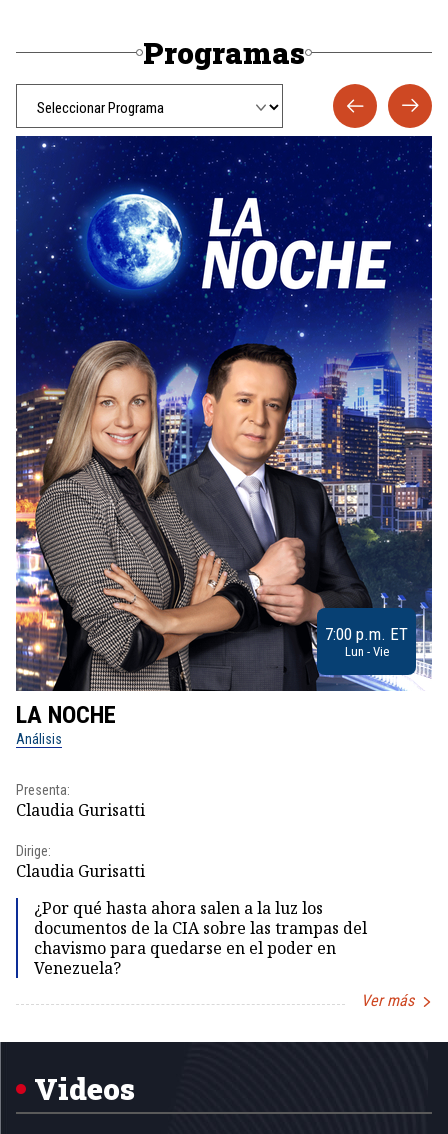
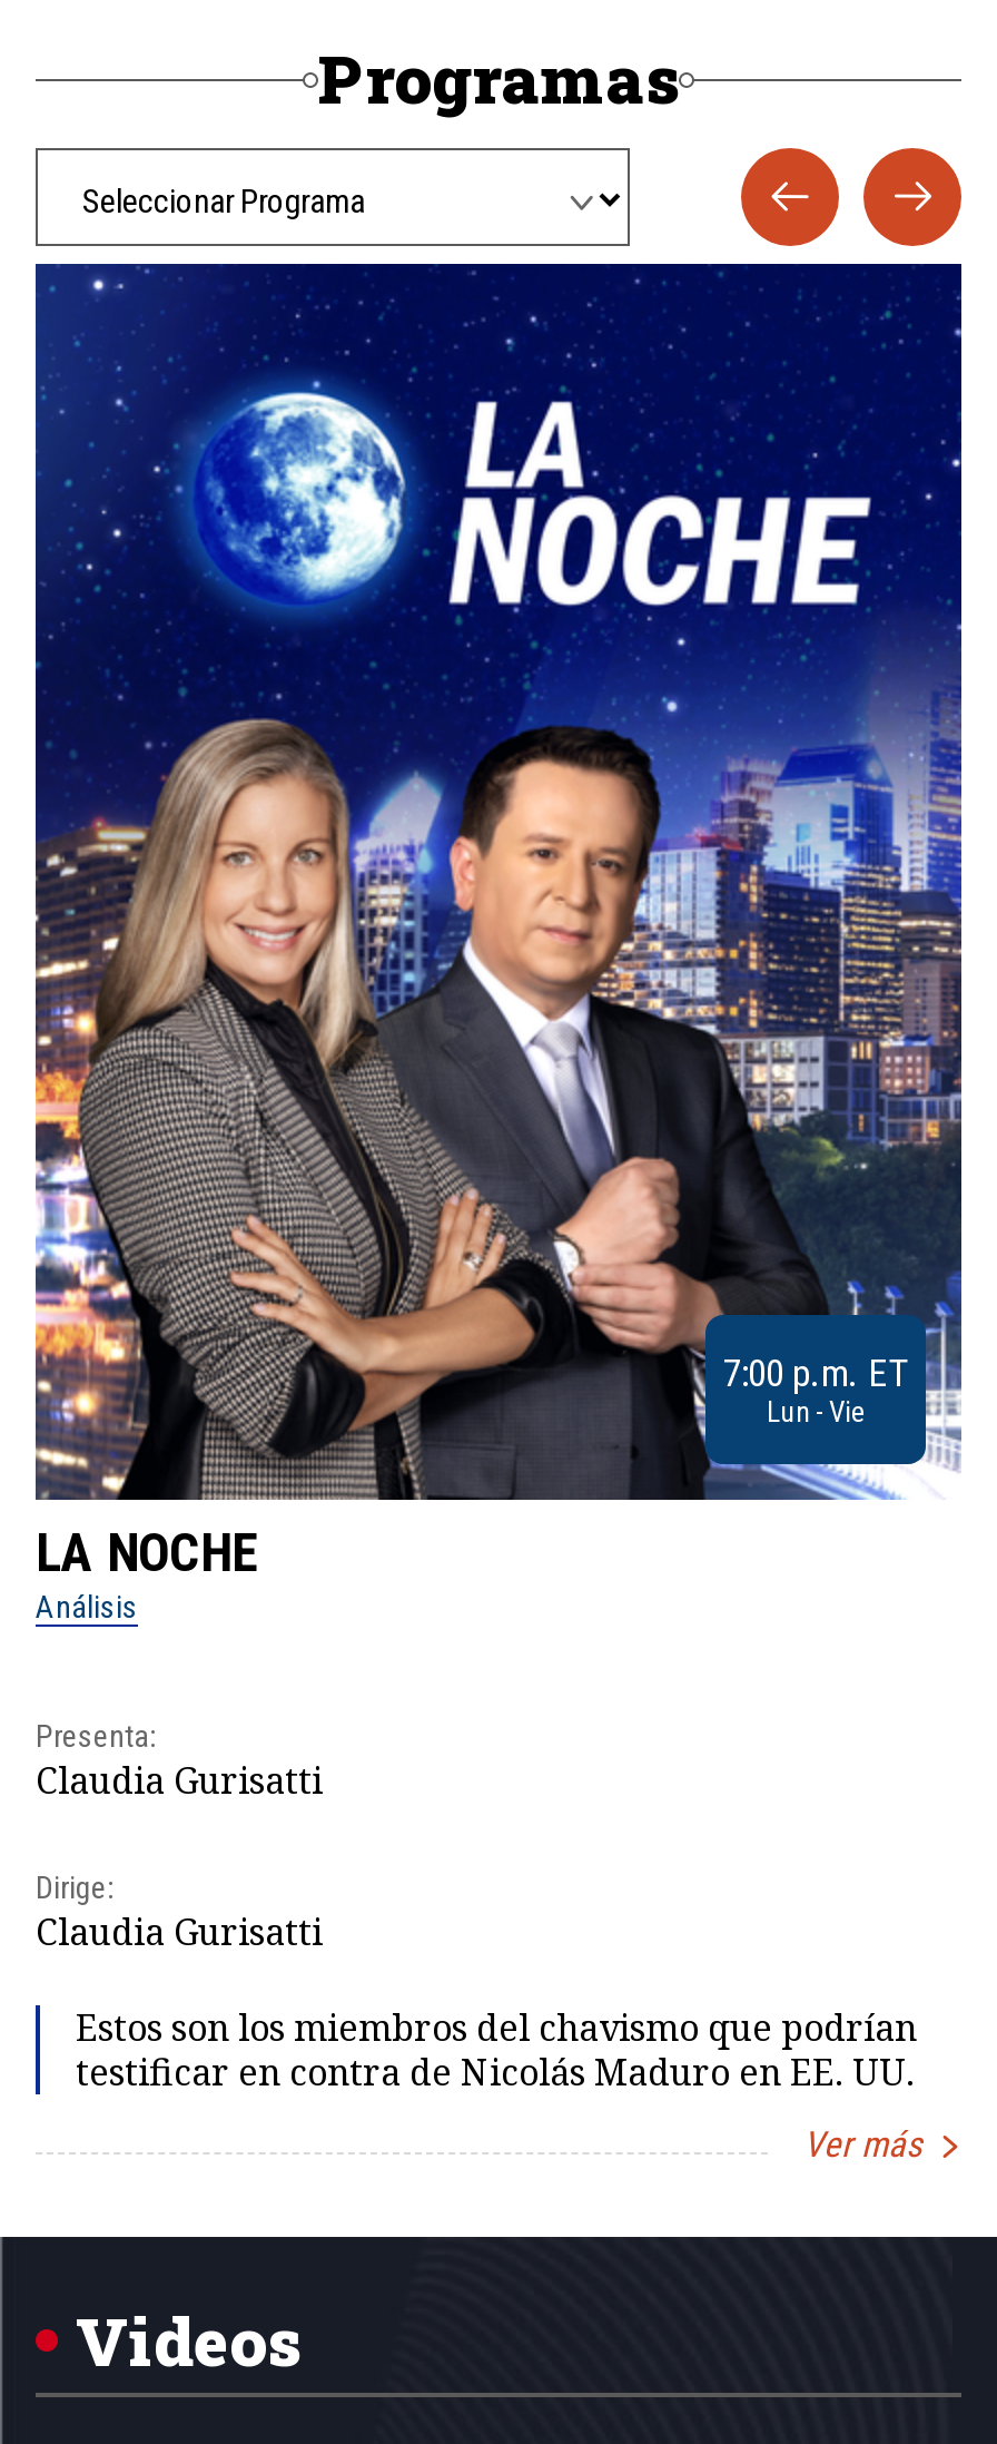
- ¿Por qué hasta ahora salen a la luz los
- documentos de la CIA sobre las trampas del
- chavismo para quedarse en el poder en
- Venezuela?
+ Estos son los miembros del chavismo que podrían
+ testificar en contra de Nicolás Maduro en EE. UU.
